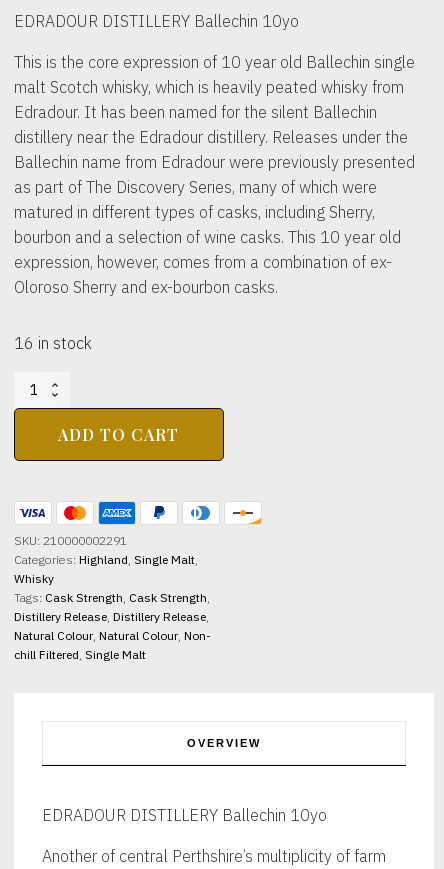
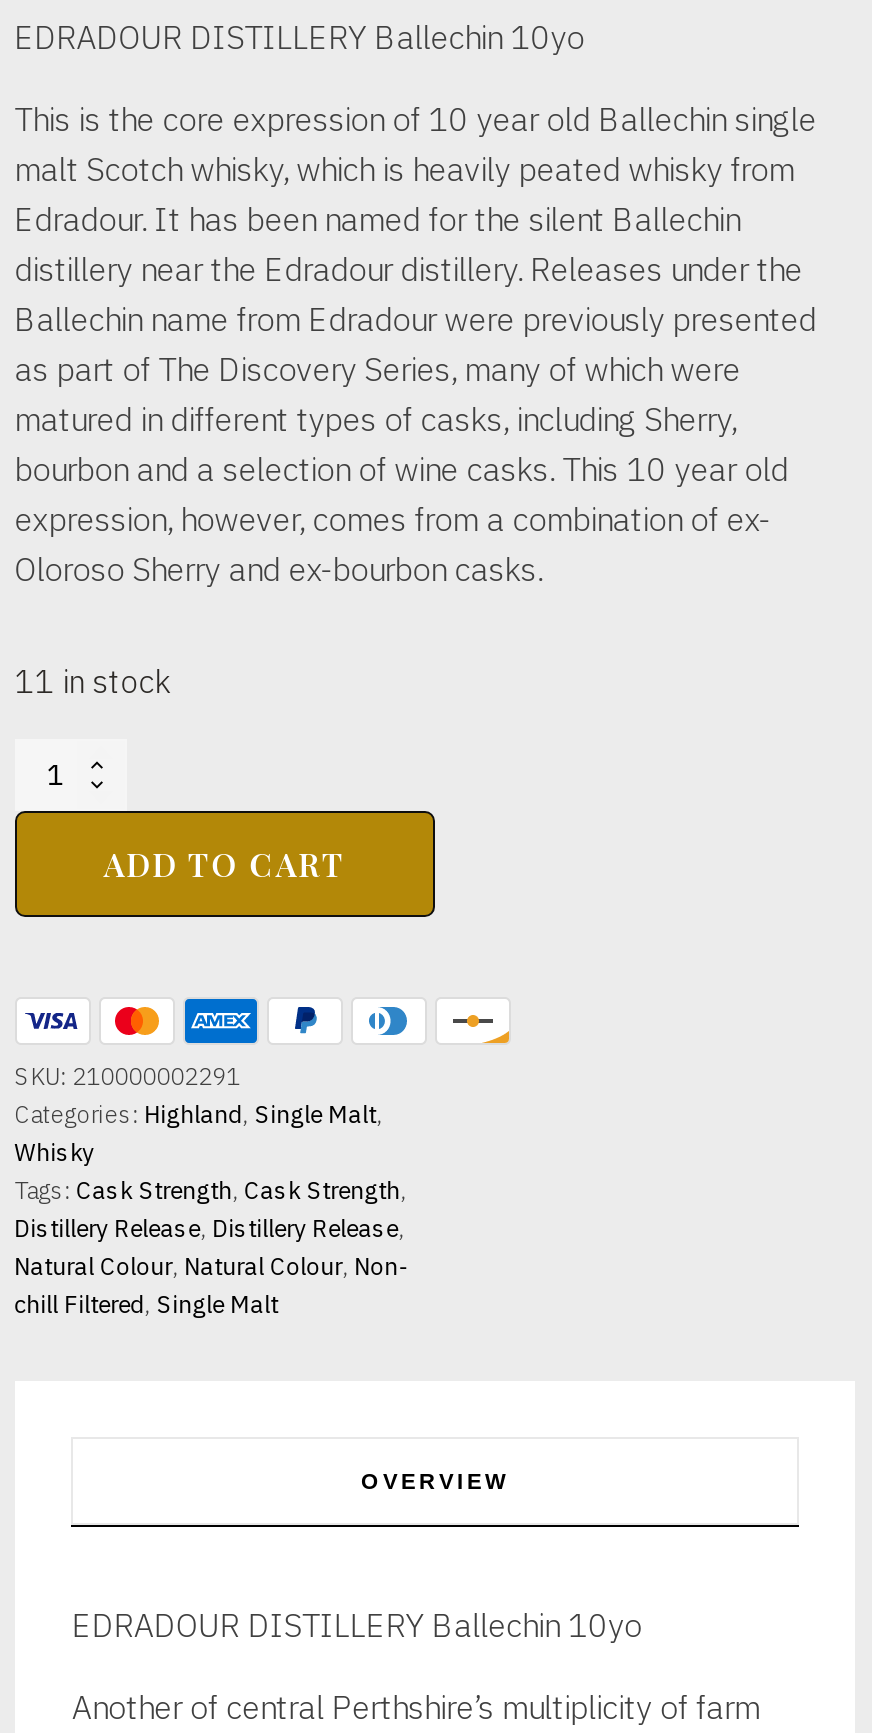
- 16 in stock
+ 11 in stock
